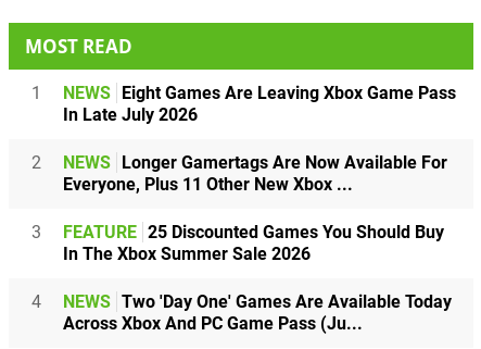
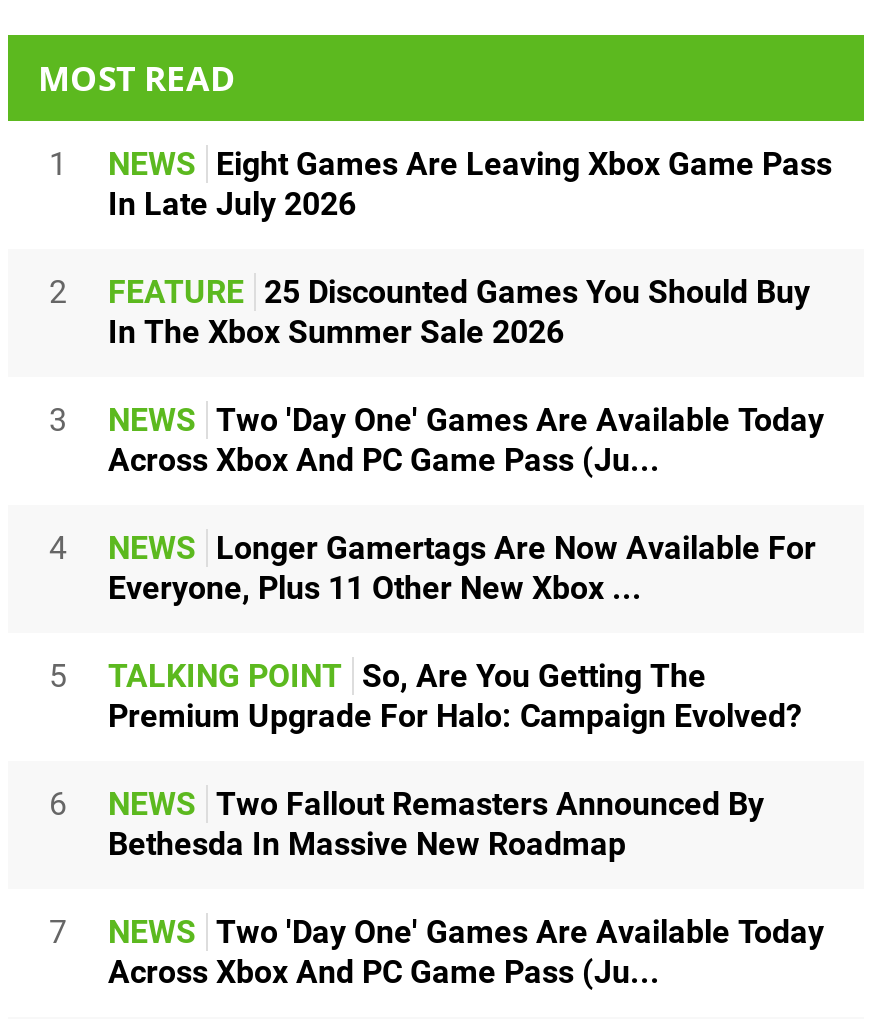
+ NEWS Two 'Day One' Games Are Available Today
+ Across Xbox And PC Game Pass (Ju...

+ 5
+ TALKING POINT So, Are You Getting The
+ Premium Upgrade For Halo: Campaign Evolved?
+ 6
+ NEWS Two Fallout Remasters Announced By
+ Bethesda In Massive New Roadmap
+ 7

moved up: 3 | FEATURE 25 Discounted Games You Should Buy | In The Xbox Summer Sale 2026 | 4
